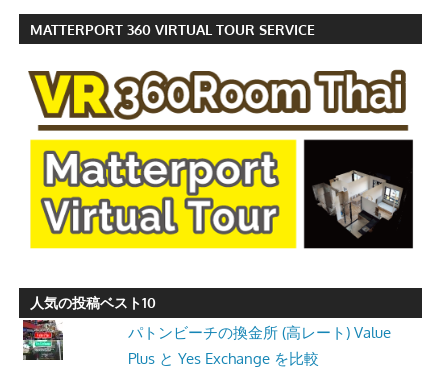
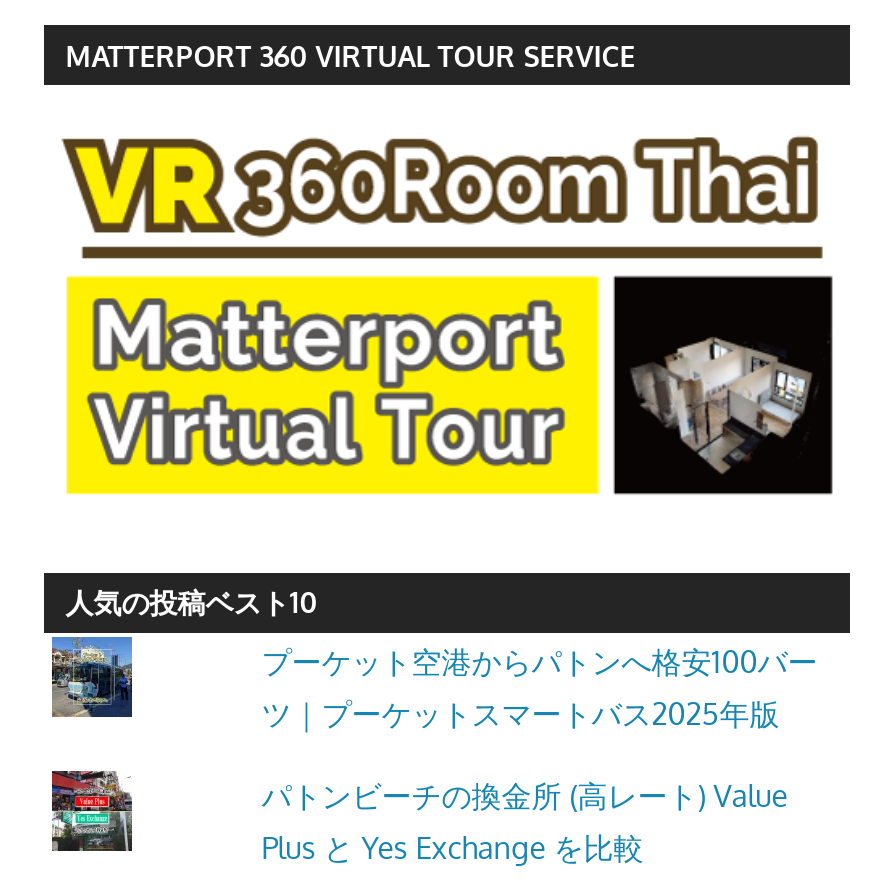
+ [image]

+ プーケット空港からパトンへ格安100バー
+ ツ｜プーケットスマートバス2025年版
